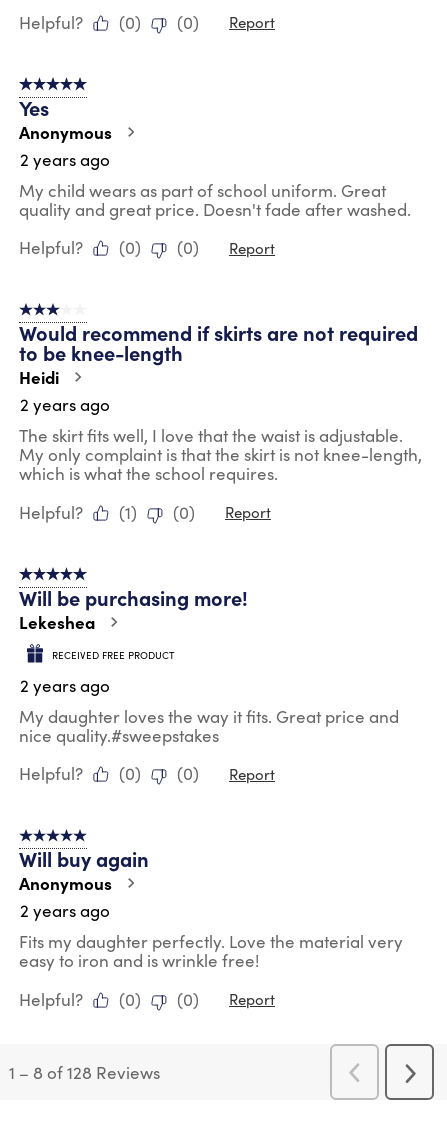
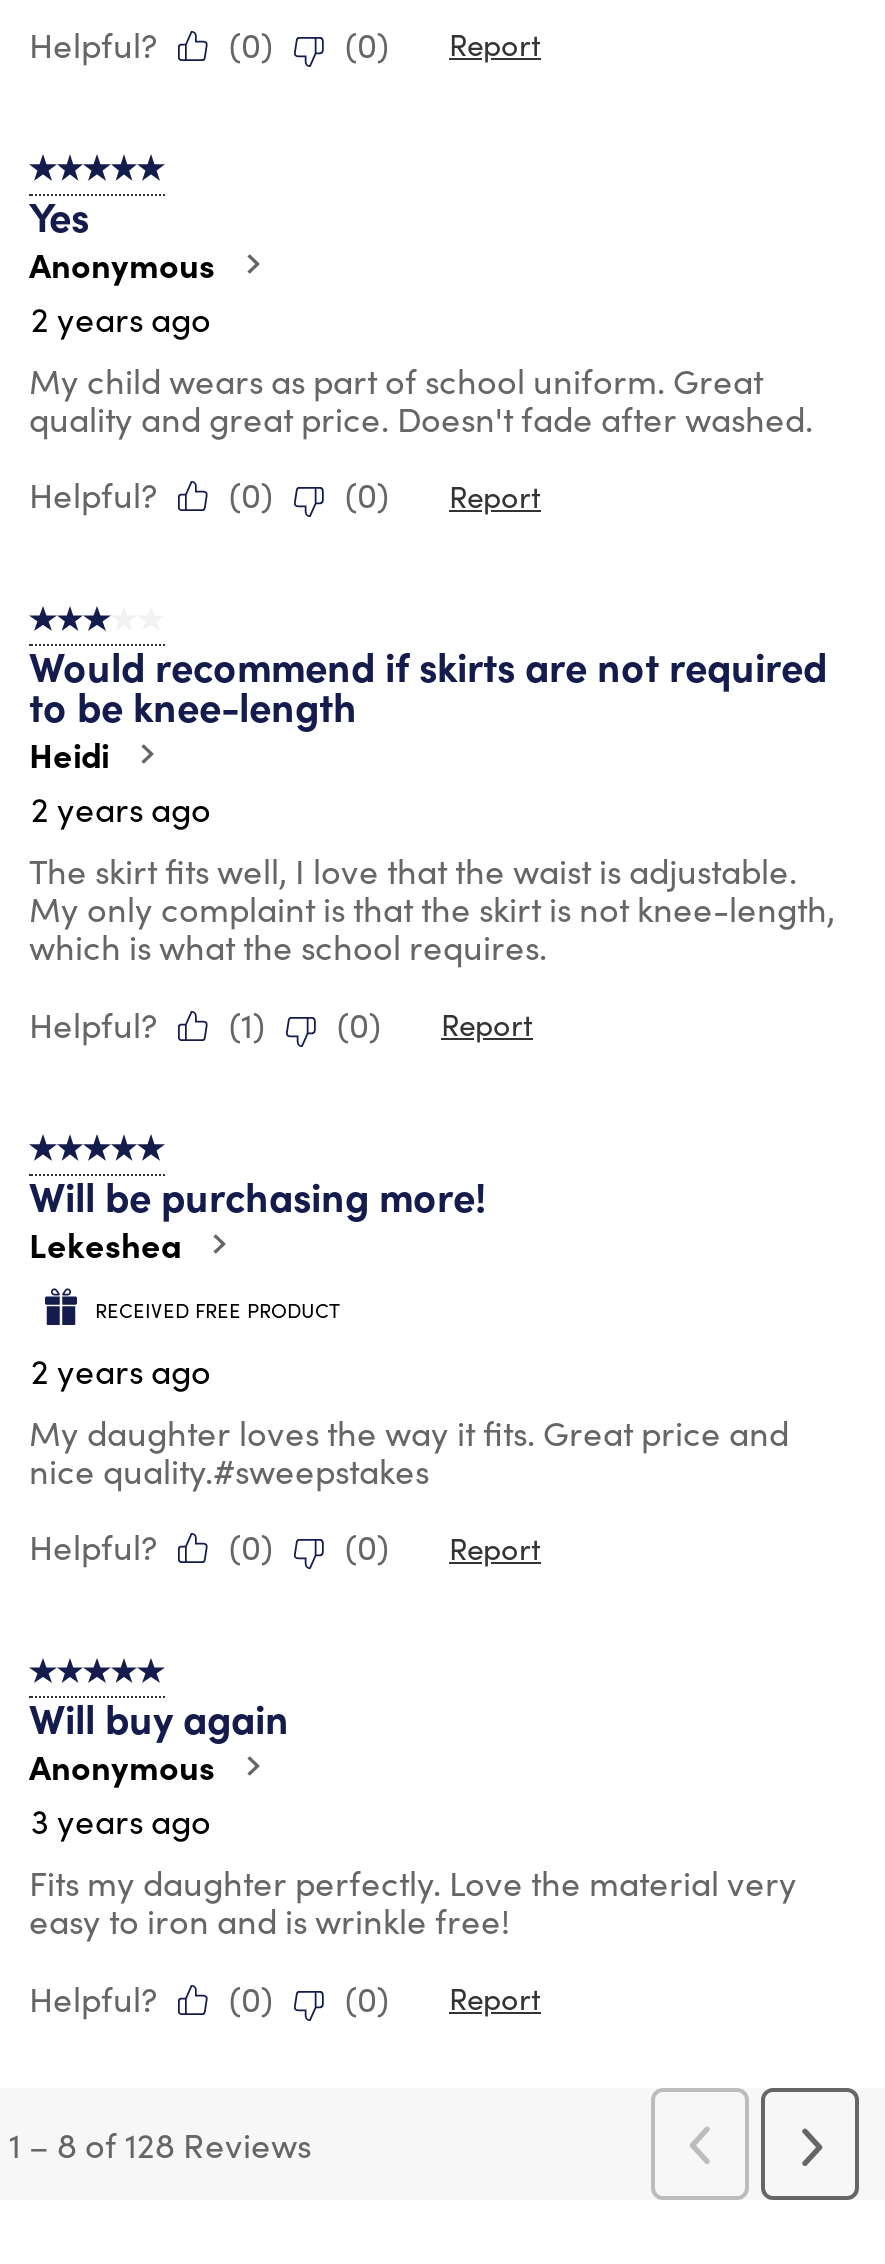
- 2 years ago
+ 3 years ago
